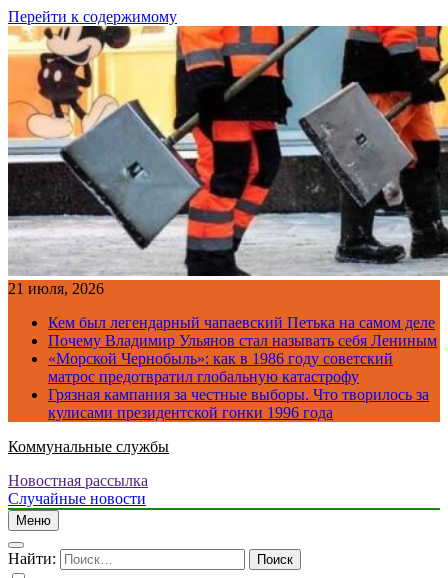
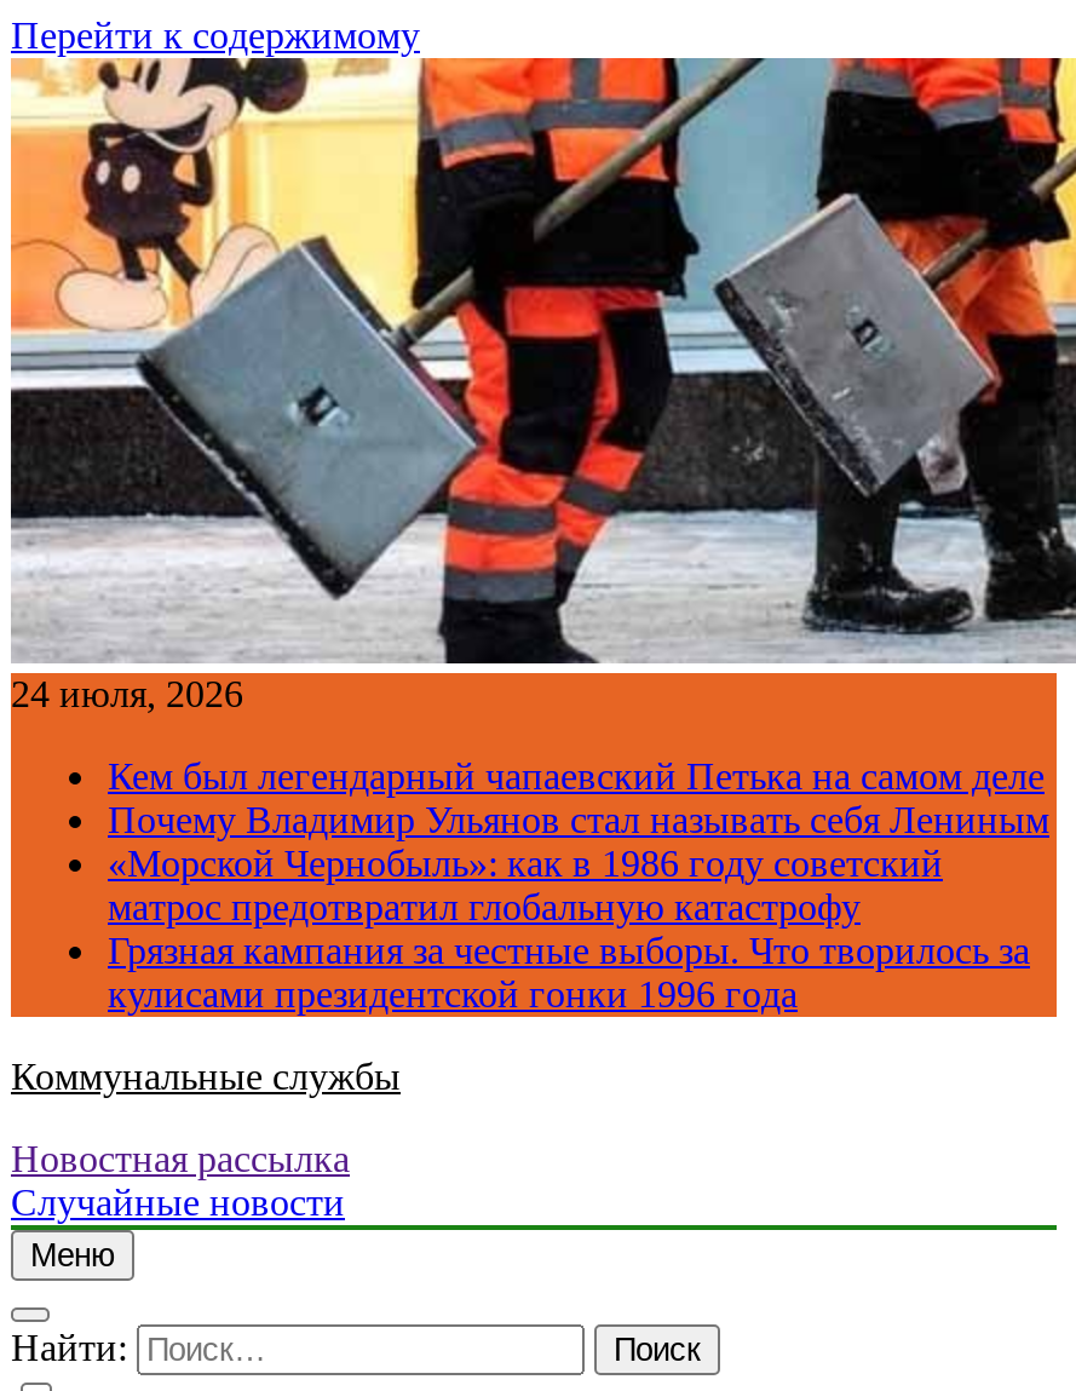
- 21 июля, 2026
+ 24 июля, 2026
